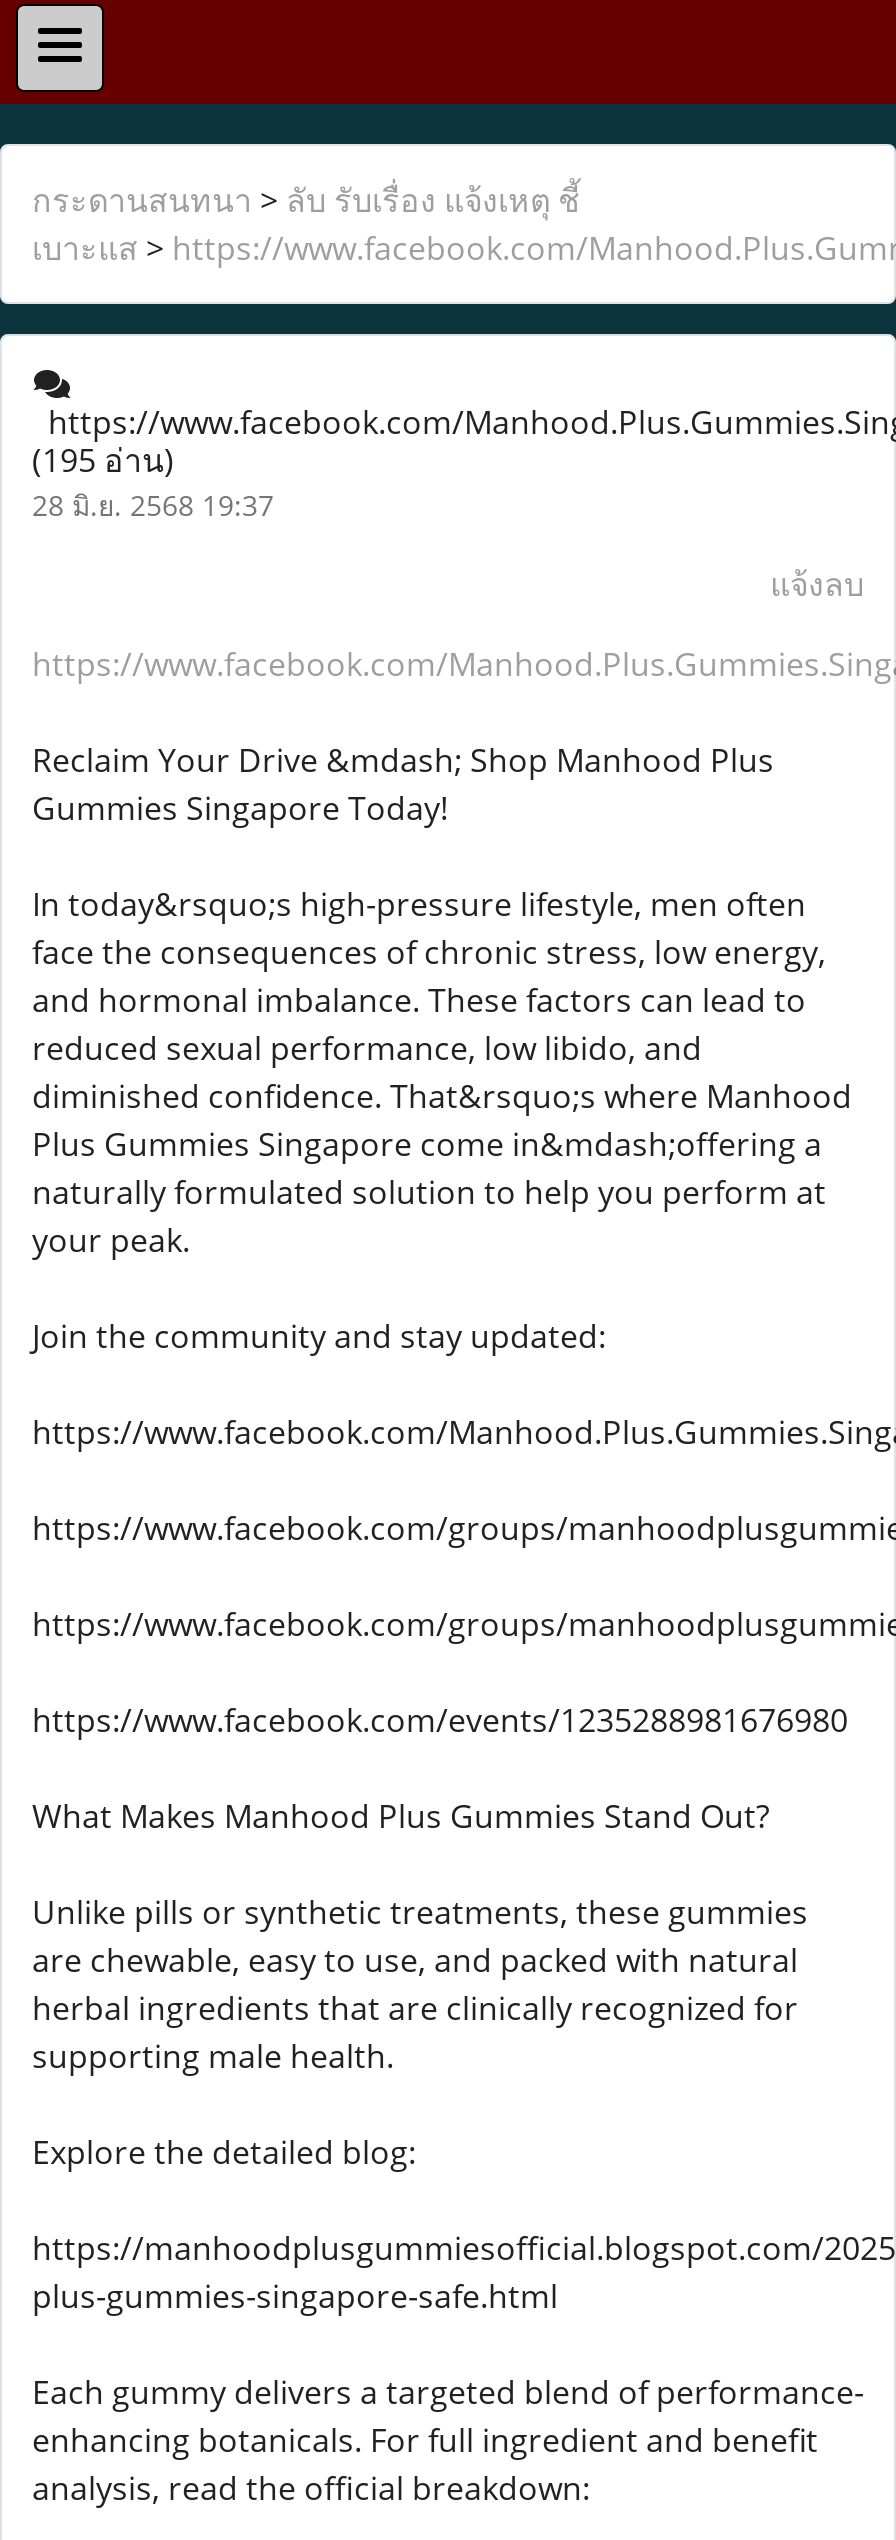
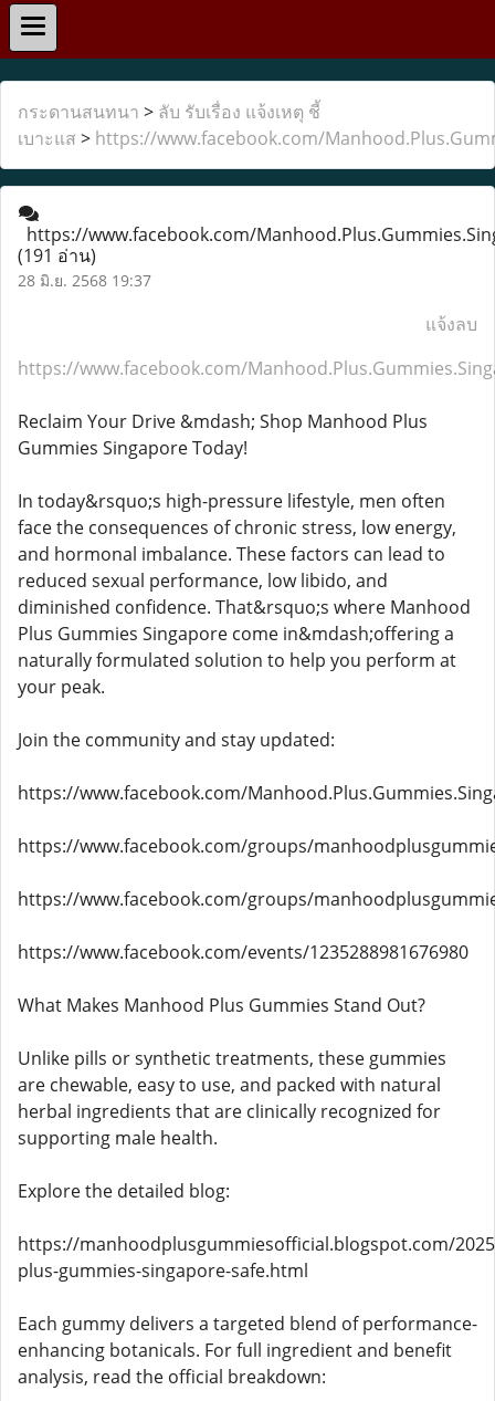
- (195 อ่าน)
+ (191 อ่าน)
